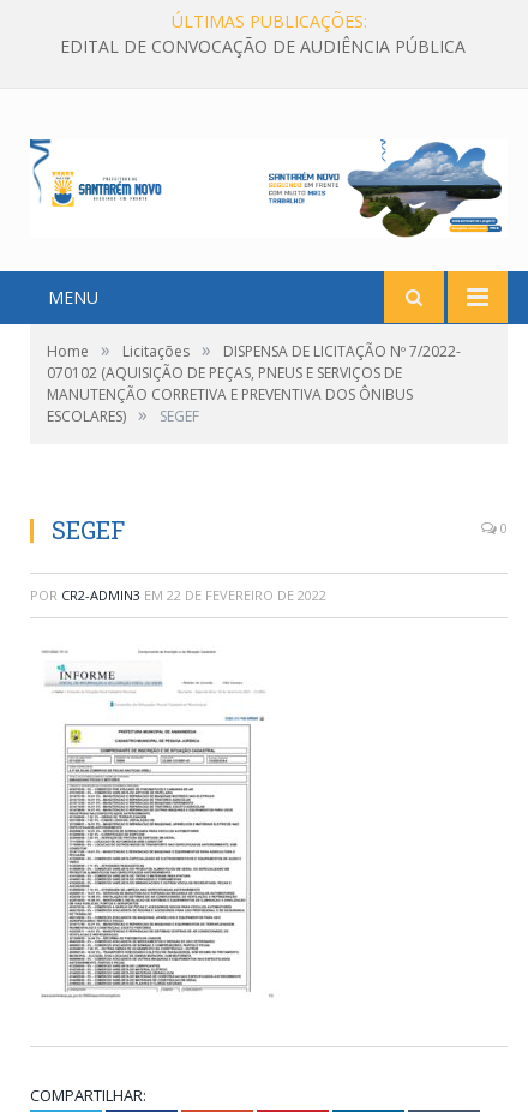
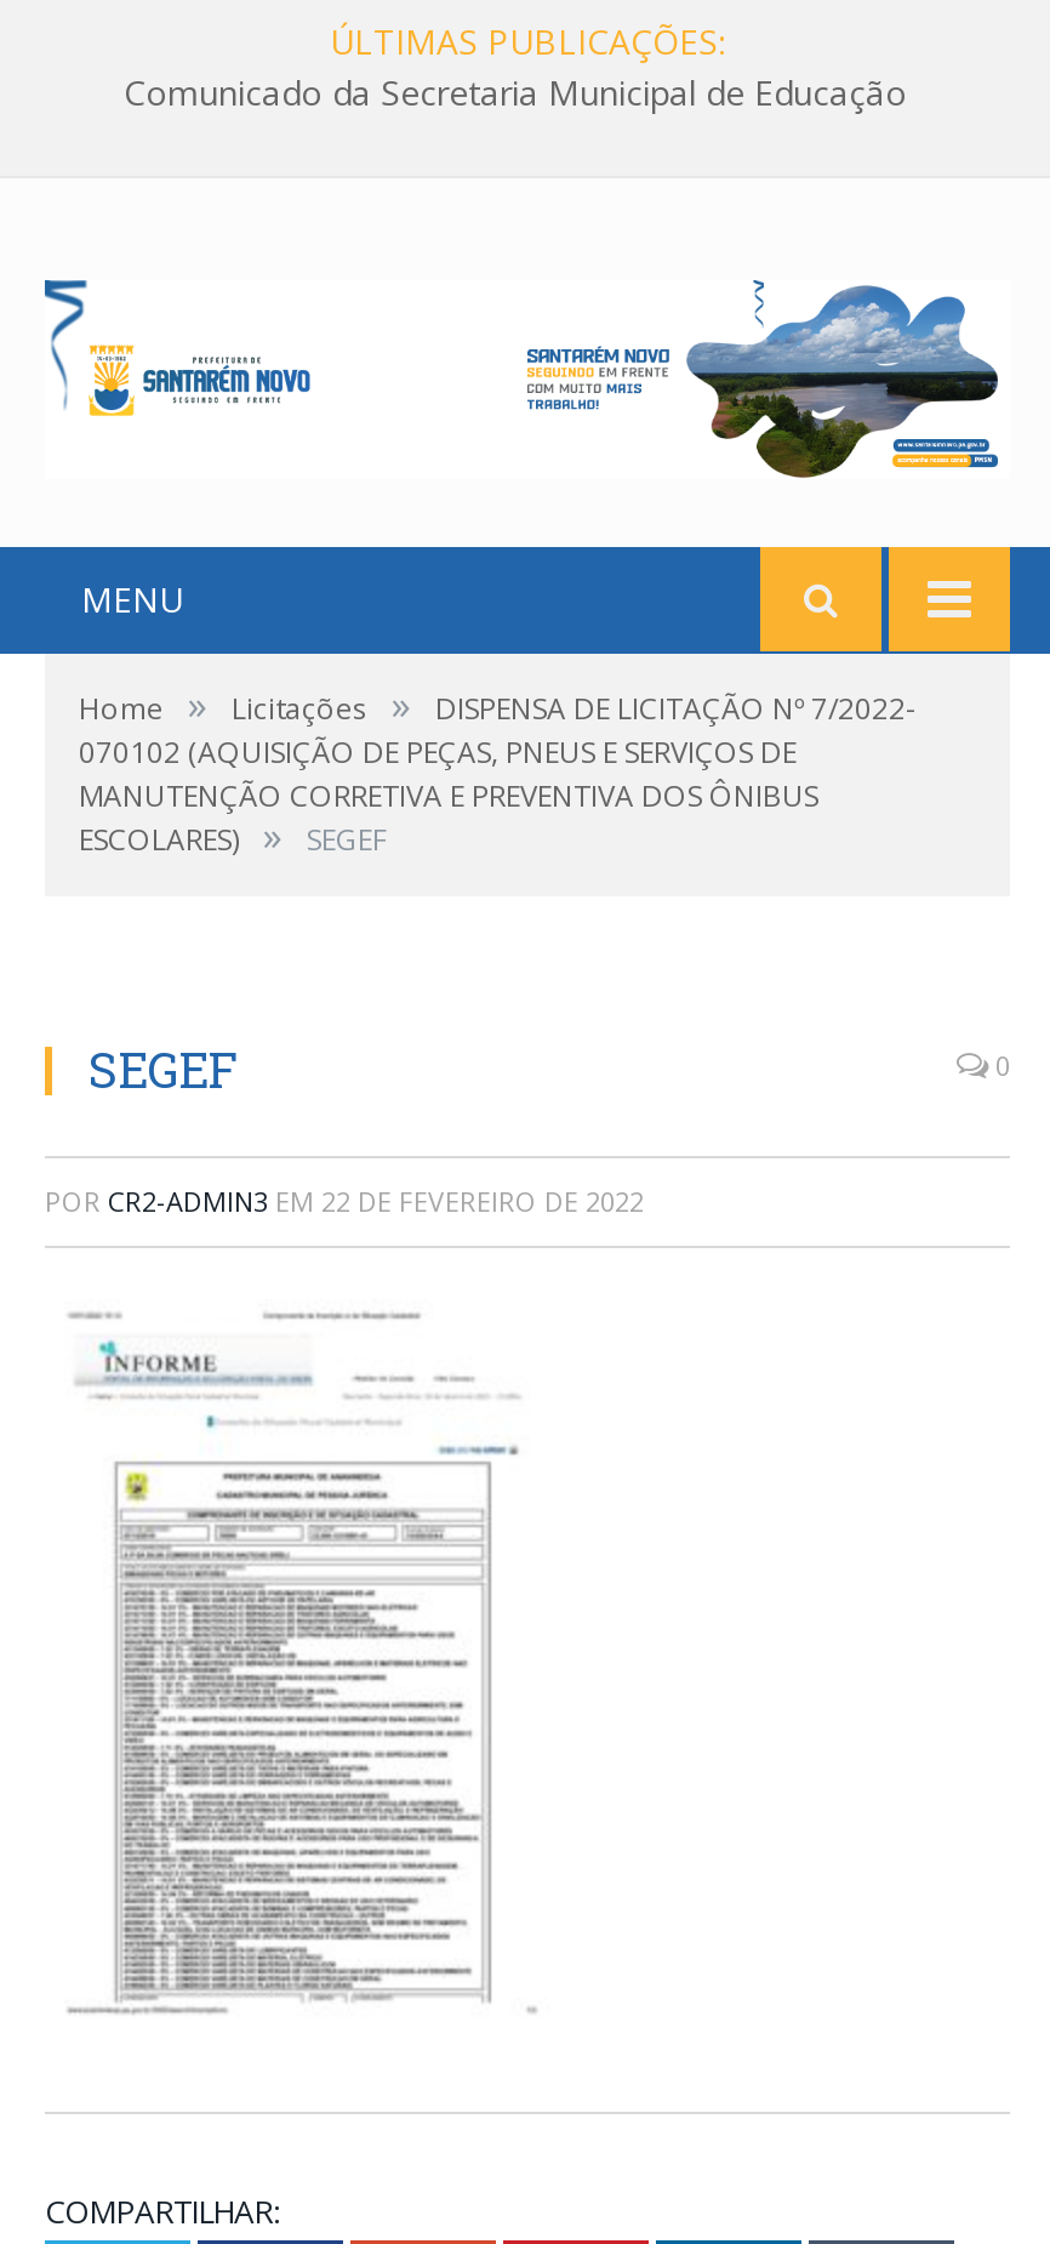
- EDITAL DE CONVOCAÇÃO DE AUDIÊNCIA PÚBLICA
+ Comunicado da Secretaria Municipal de Educação
